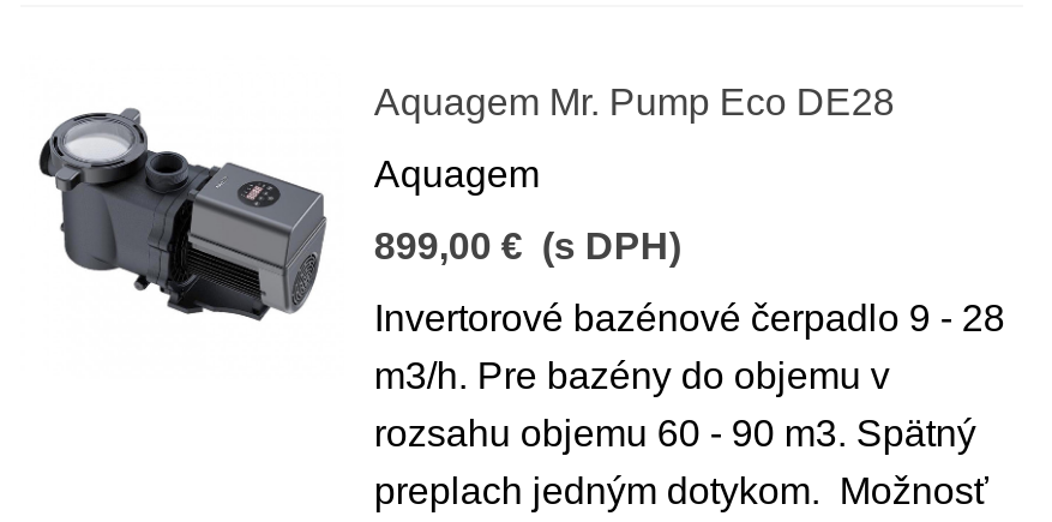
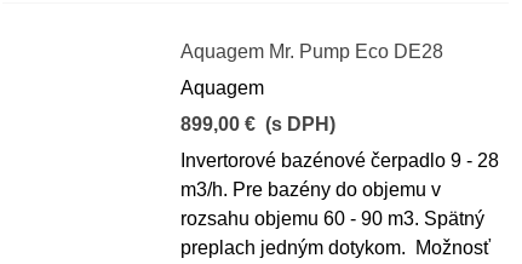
- [image]
